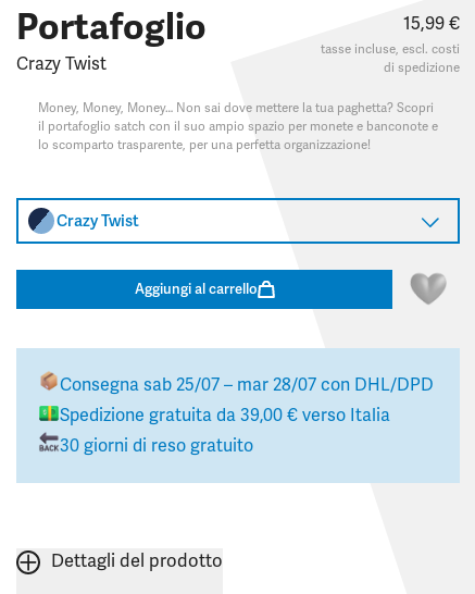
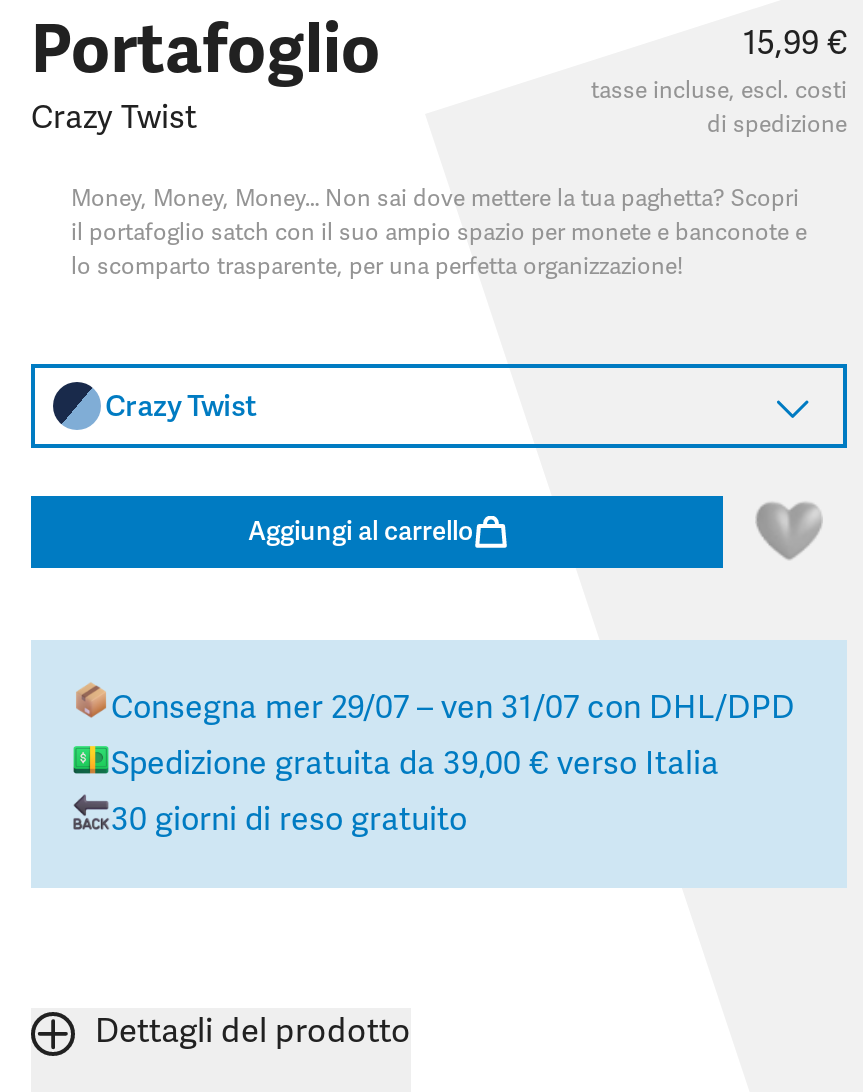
- Consegna sab 25/07 – mar 28/07 con DHL/DPD
+ Consegna mer 29/07 – ven 31/07 con DHL/DPD
